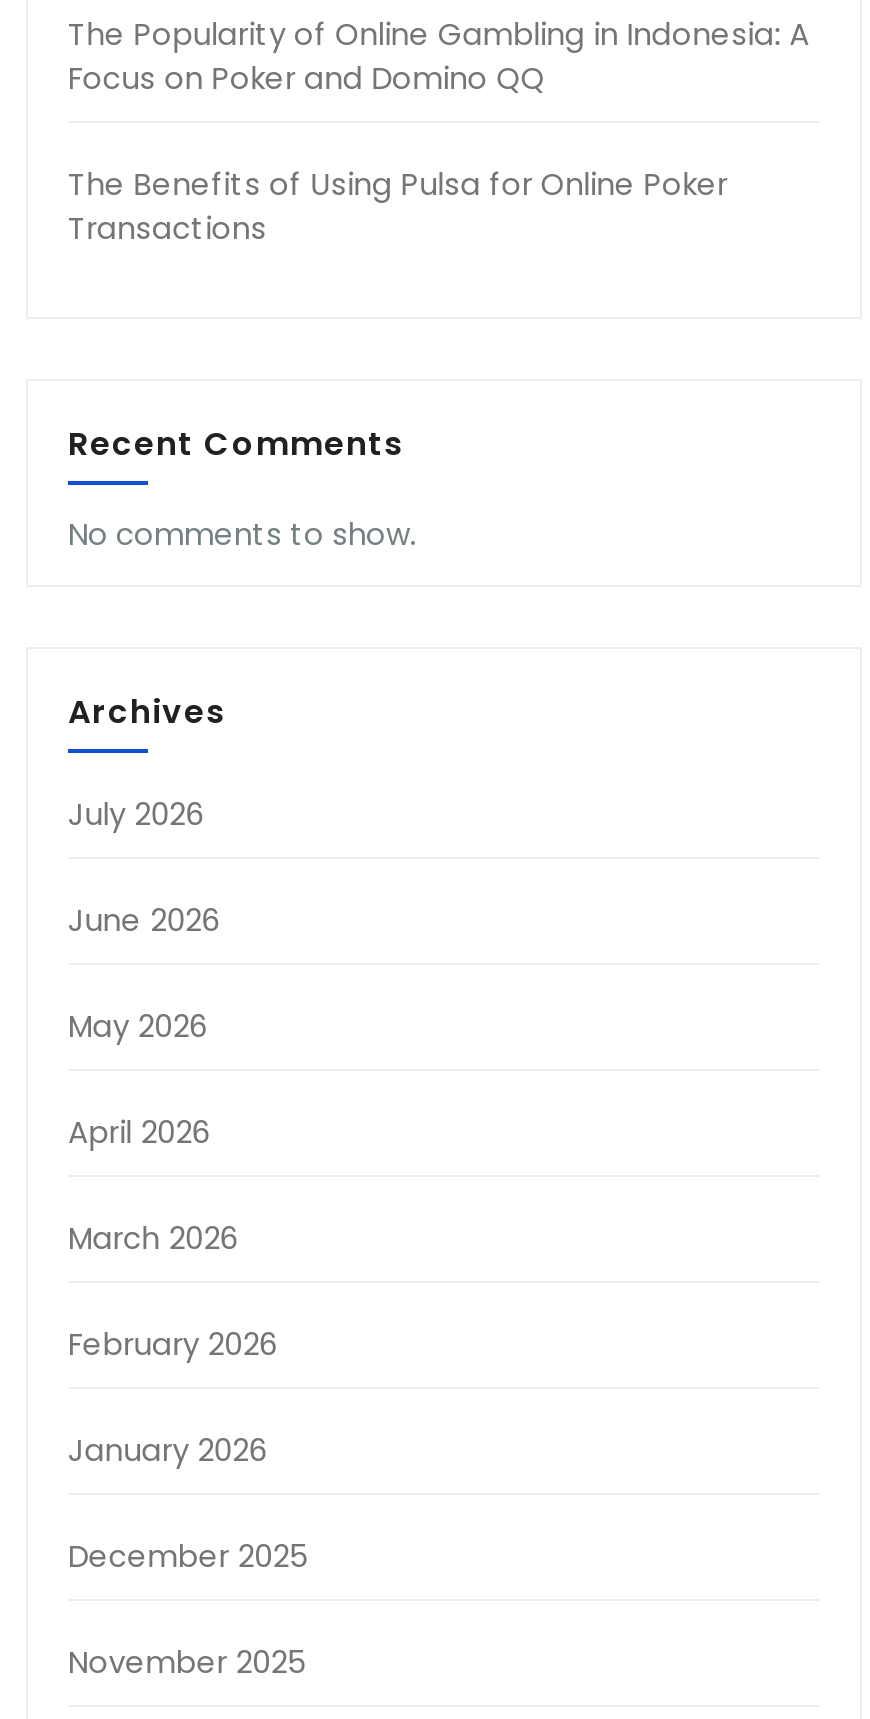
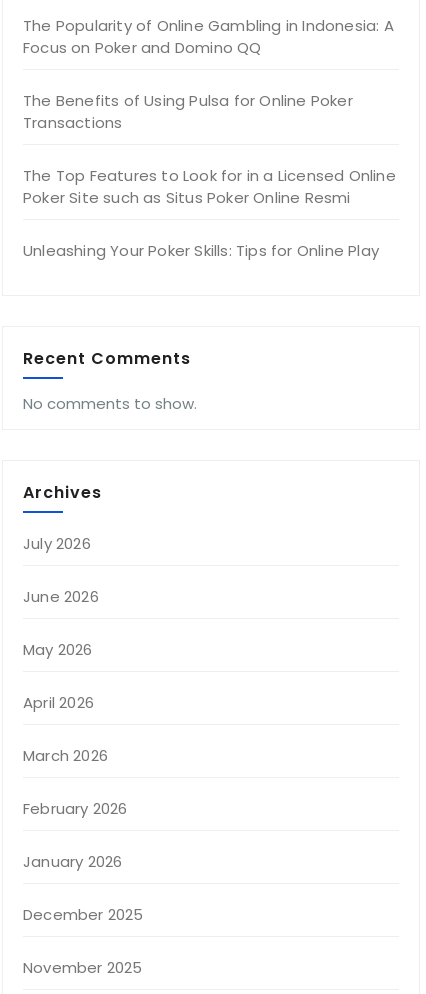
+ The Top Features to Look for in a Licensed Online
+ Poker Site such as Situs Poker Online Resmi
+ Unleashing Your Poker Skills: Tips for Online Play
